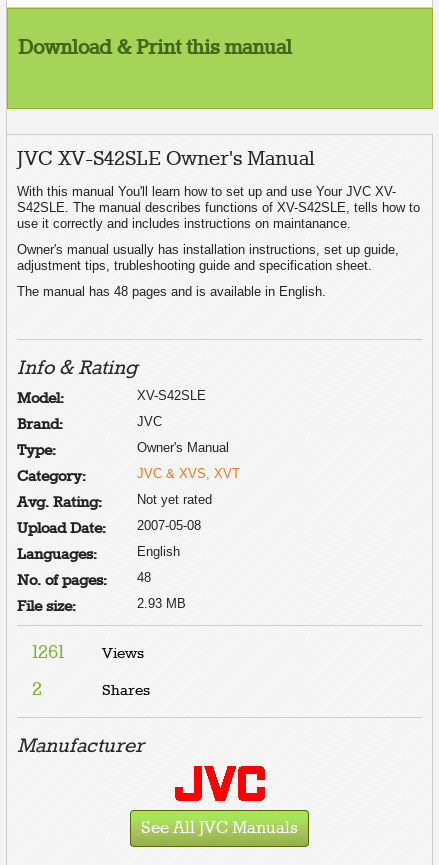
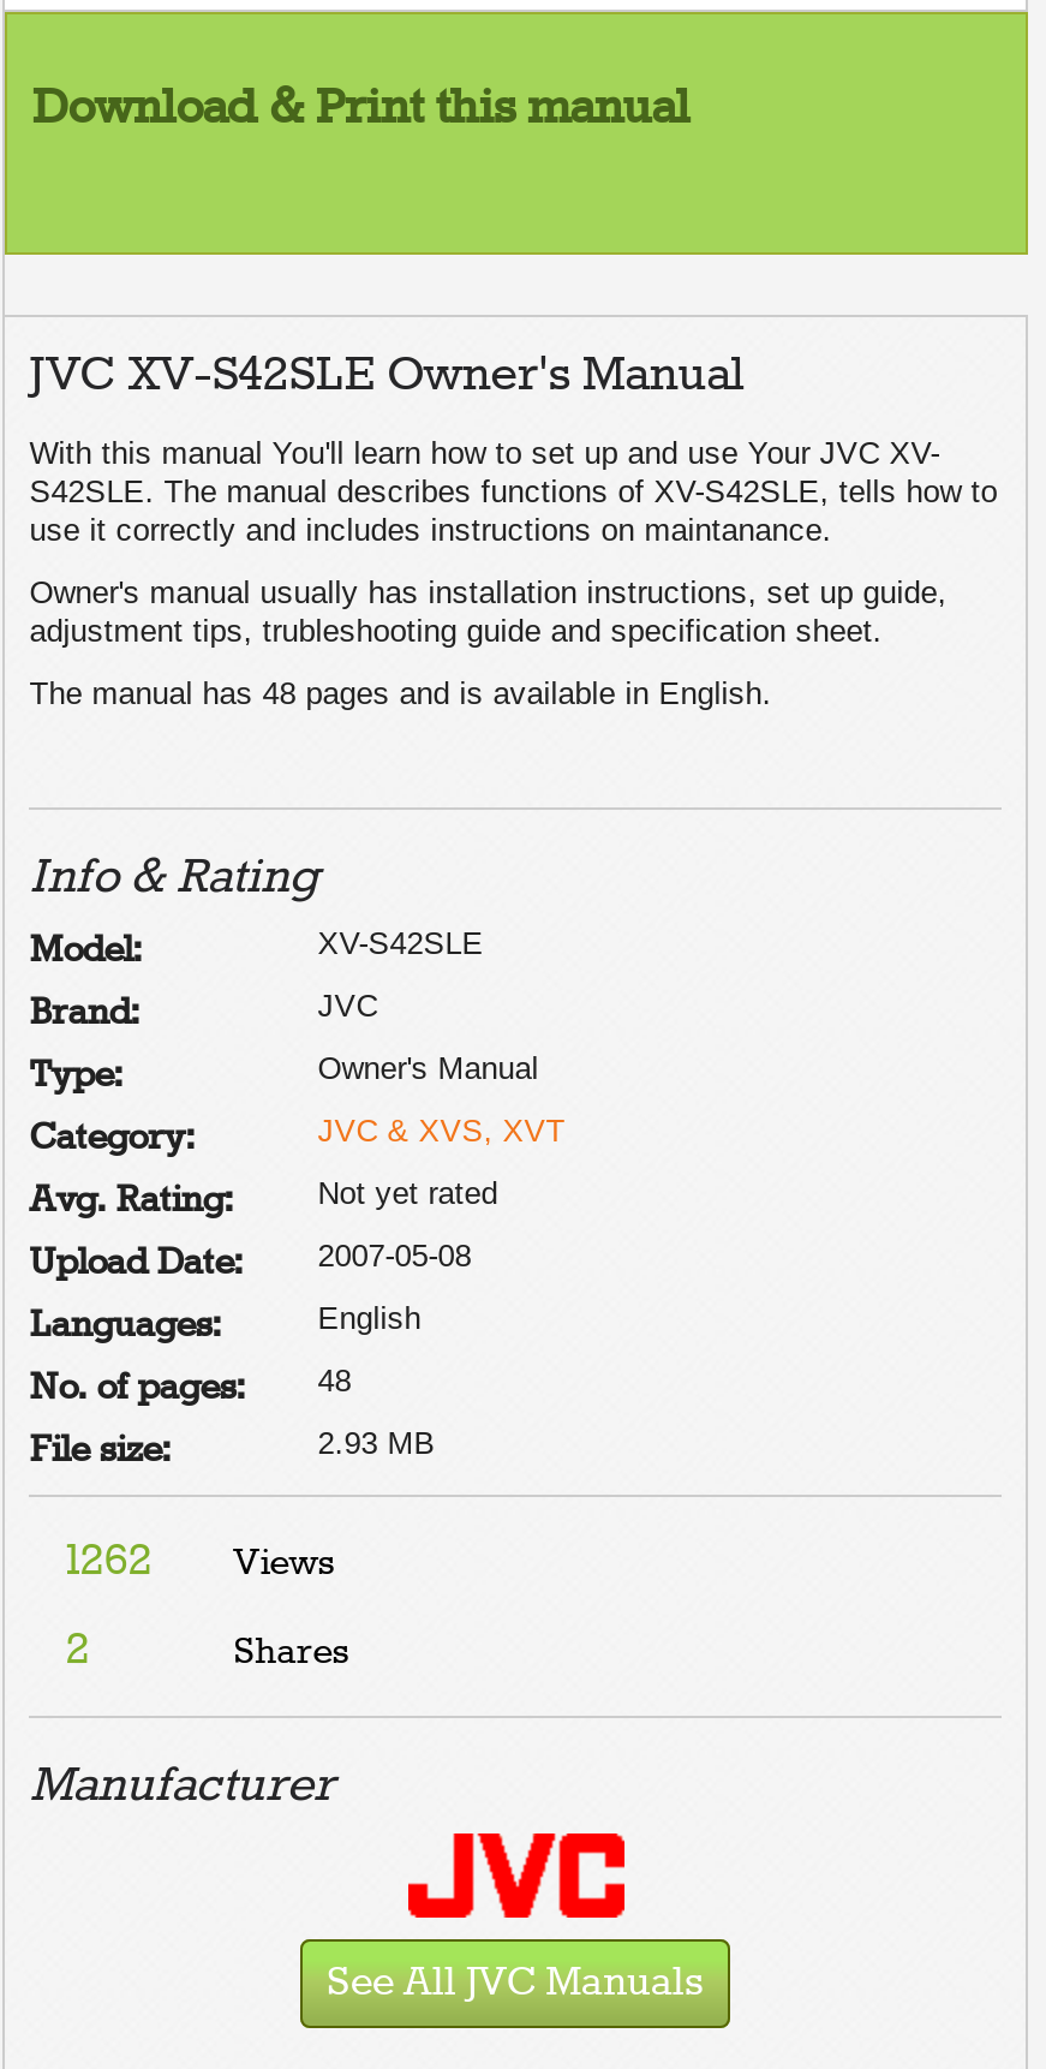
- 1261
+ 1262
